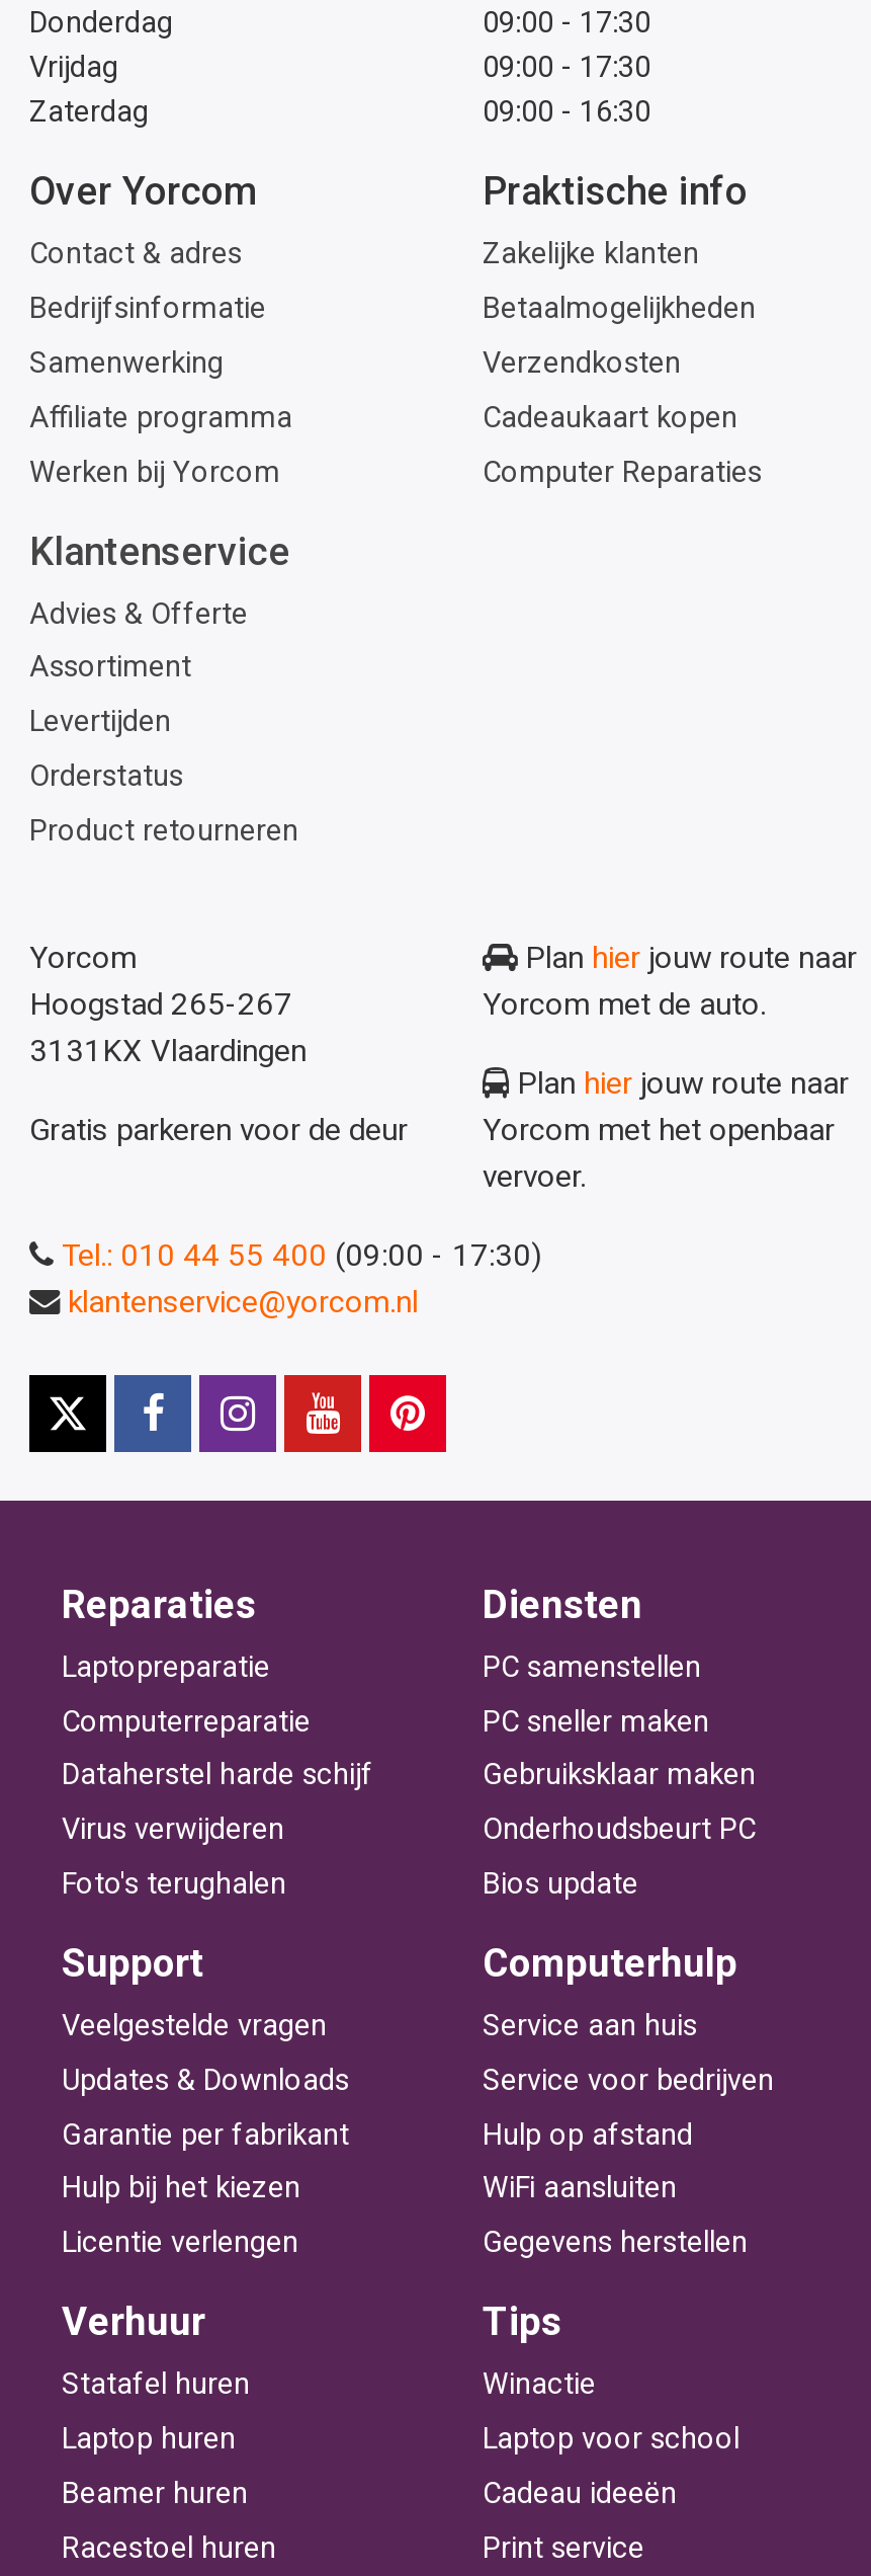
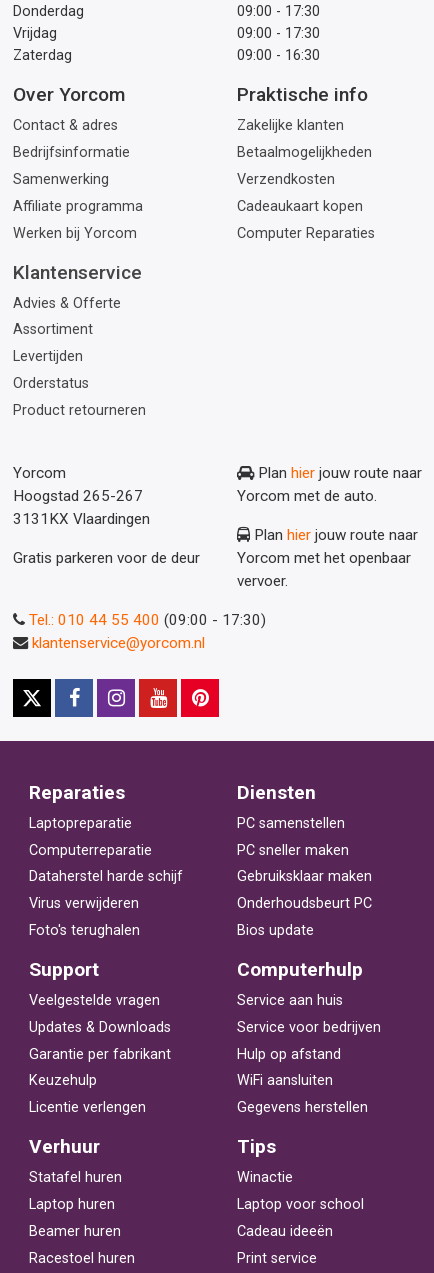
- Hulp bij het kiezen
+ Keuzehulp
